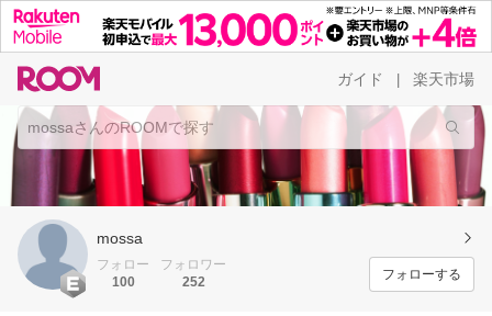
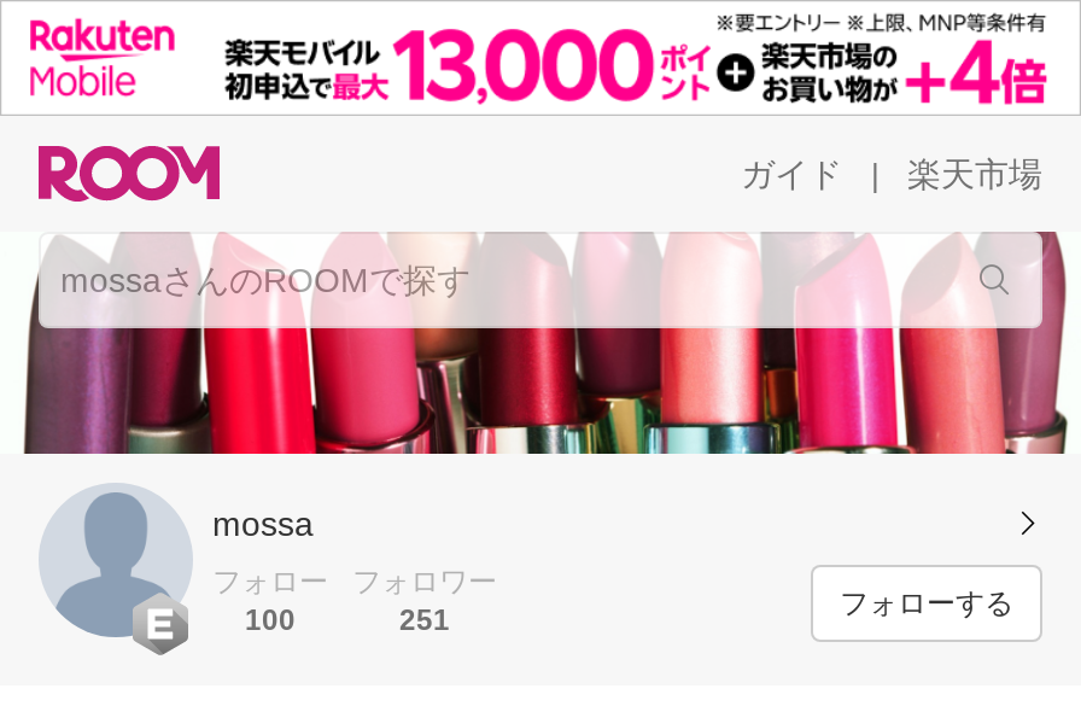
- 252
+ 251
